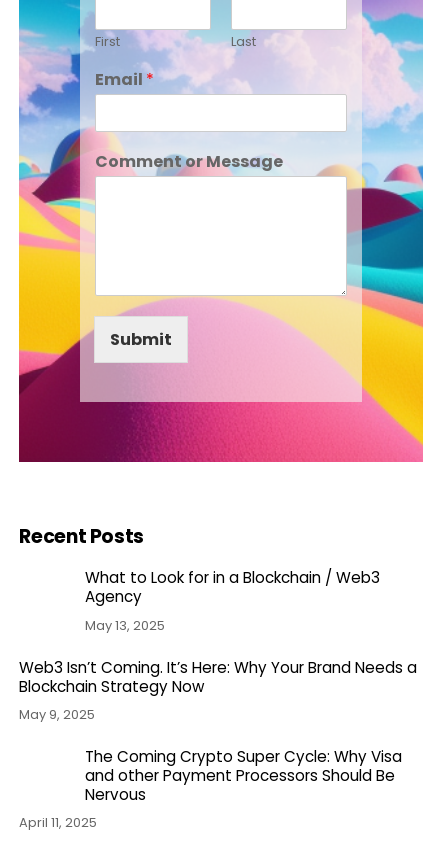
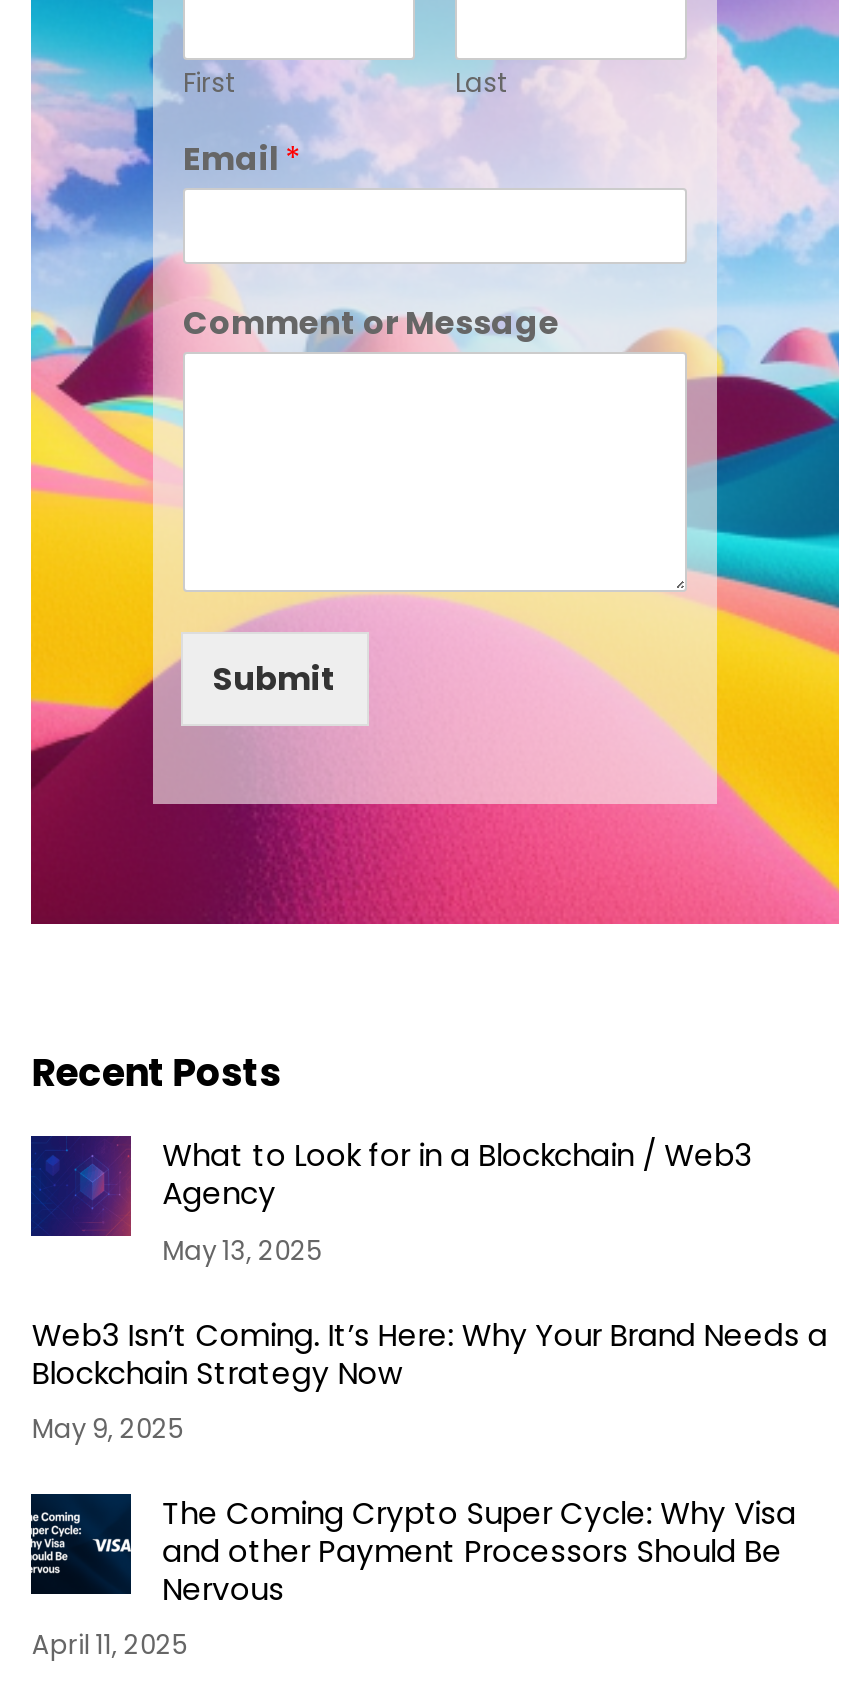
+ [image]

+ [image]
